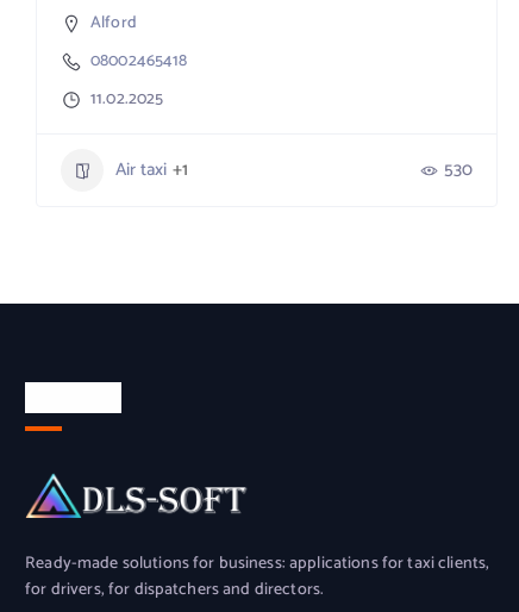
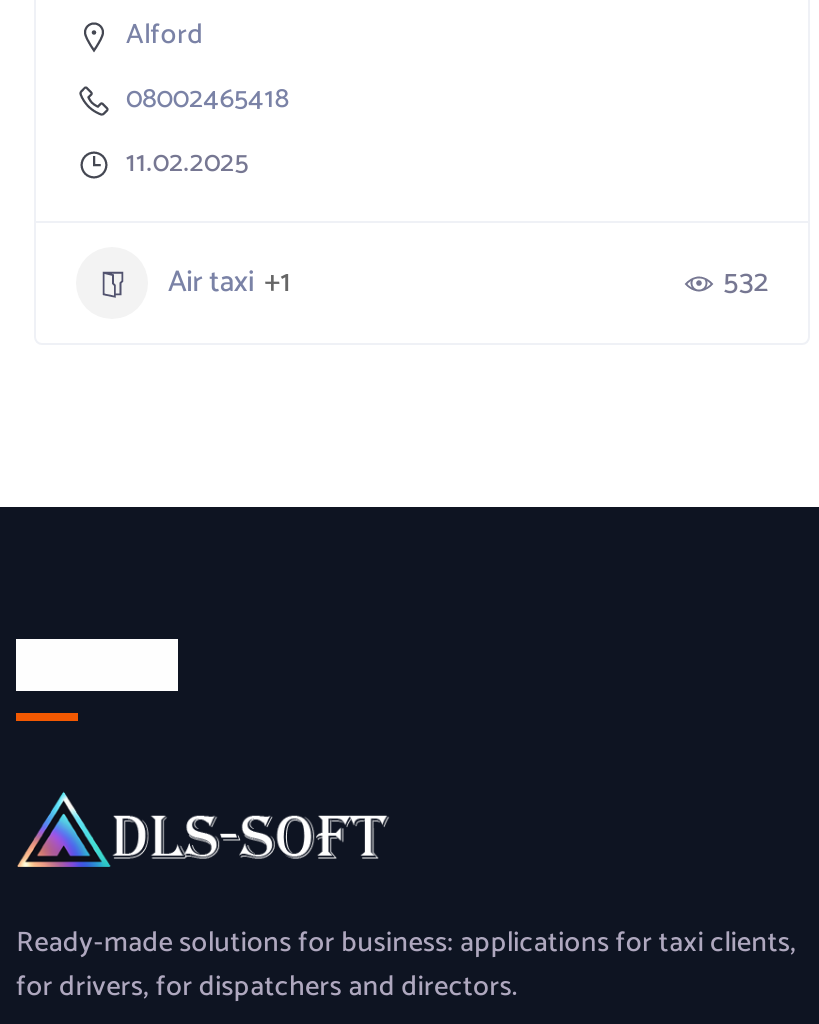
- 530
+ 532
